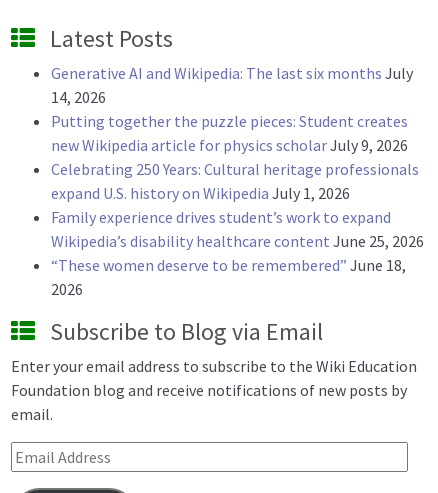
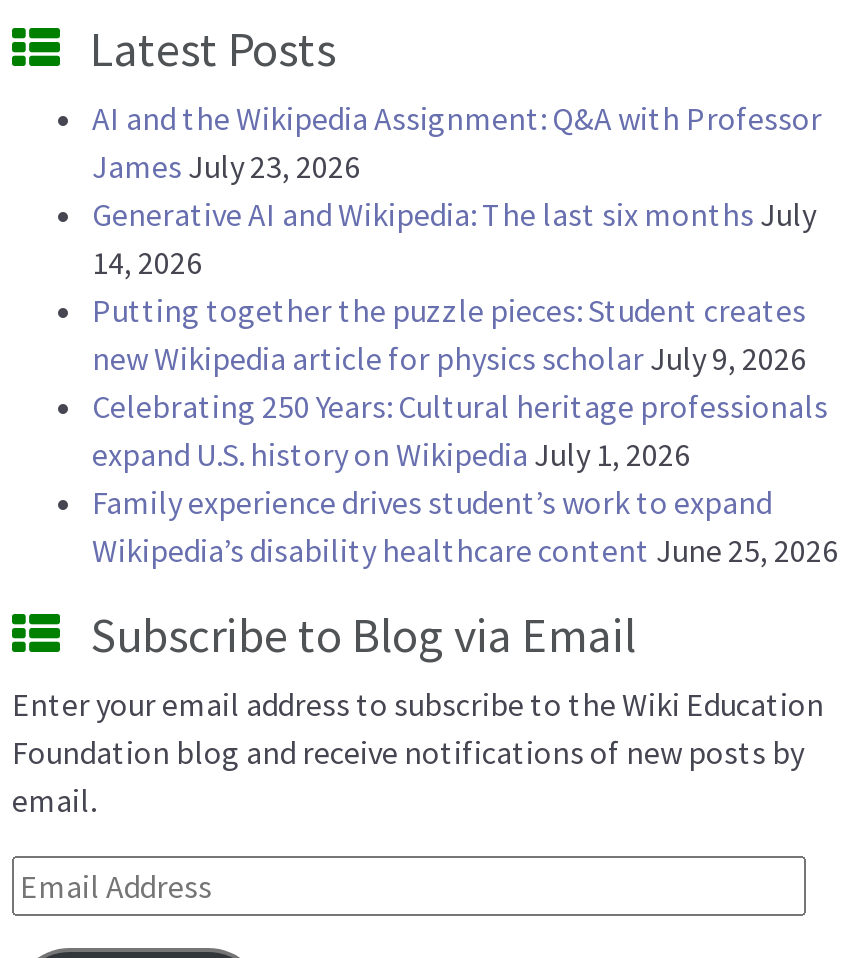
+ AI and the Wikipedia Assignment: Q&A with Professor
+ James July 23, 2026

moved down: Generative AI and Wikipedia: The last six months July | 14, 2026 | Putting together the puzzle pieces: Student creates | new Wikipedia article for physics scholar July 9, 2026 | Celebrating 250 Years: Cultural heritage professionals | expand U.S. history on Wikipedia July 1, 2026 | Family experience drives student’s work to expand | Wikipedia’s disability healthcare content June 25, 2026

- “These women deserve to be remembered” June 18,
- 2026
